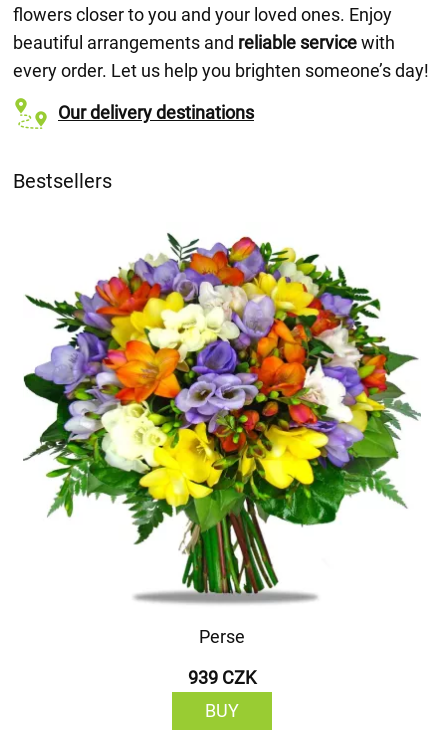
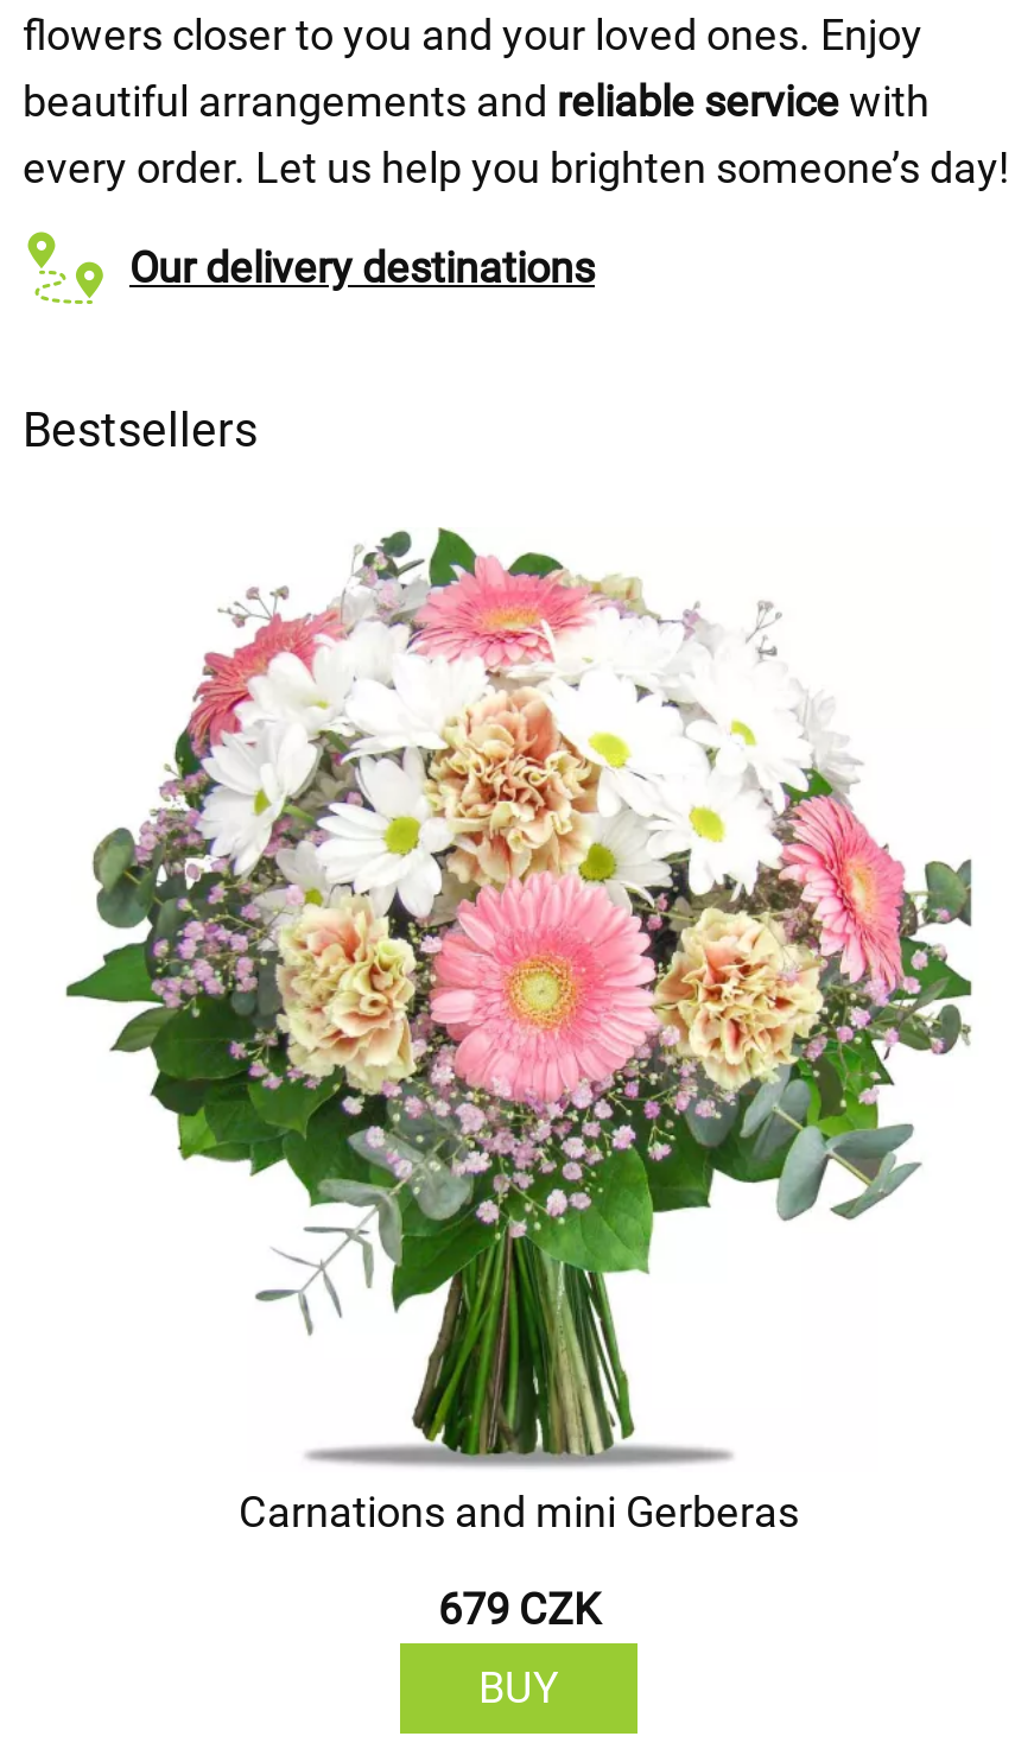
- [image]
- Perse
+ [image]
+ Carnations and mini Gerberas

- 939 CZK
+ 679 CZK
